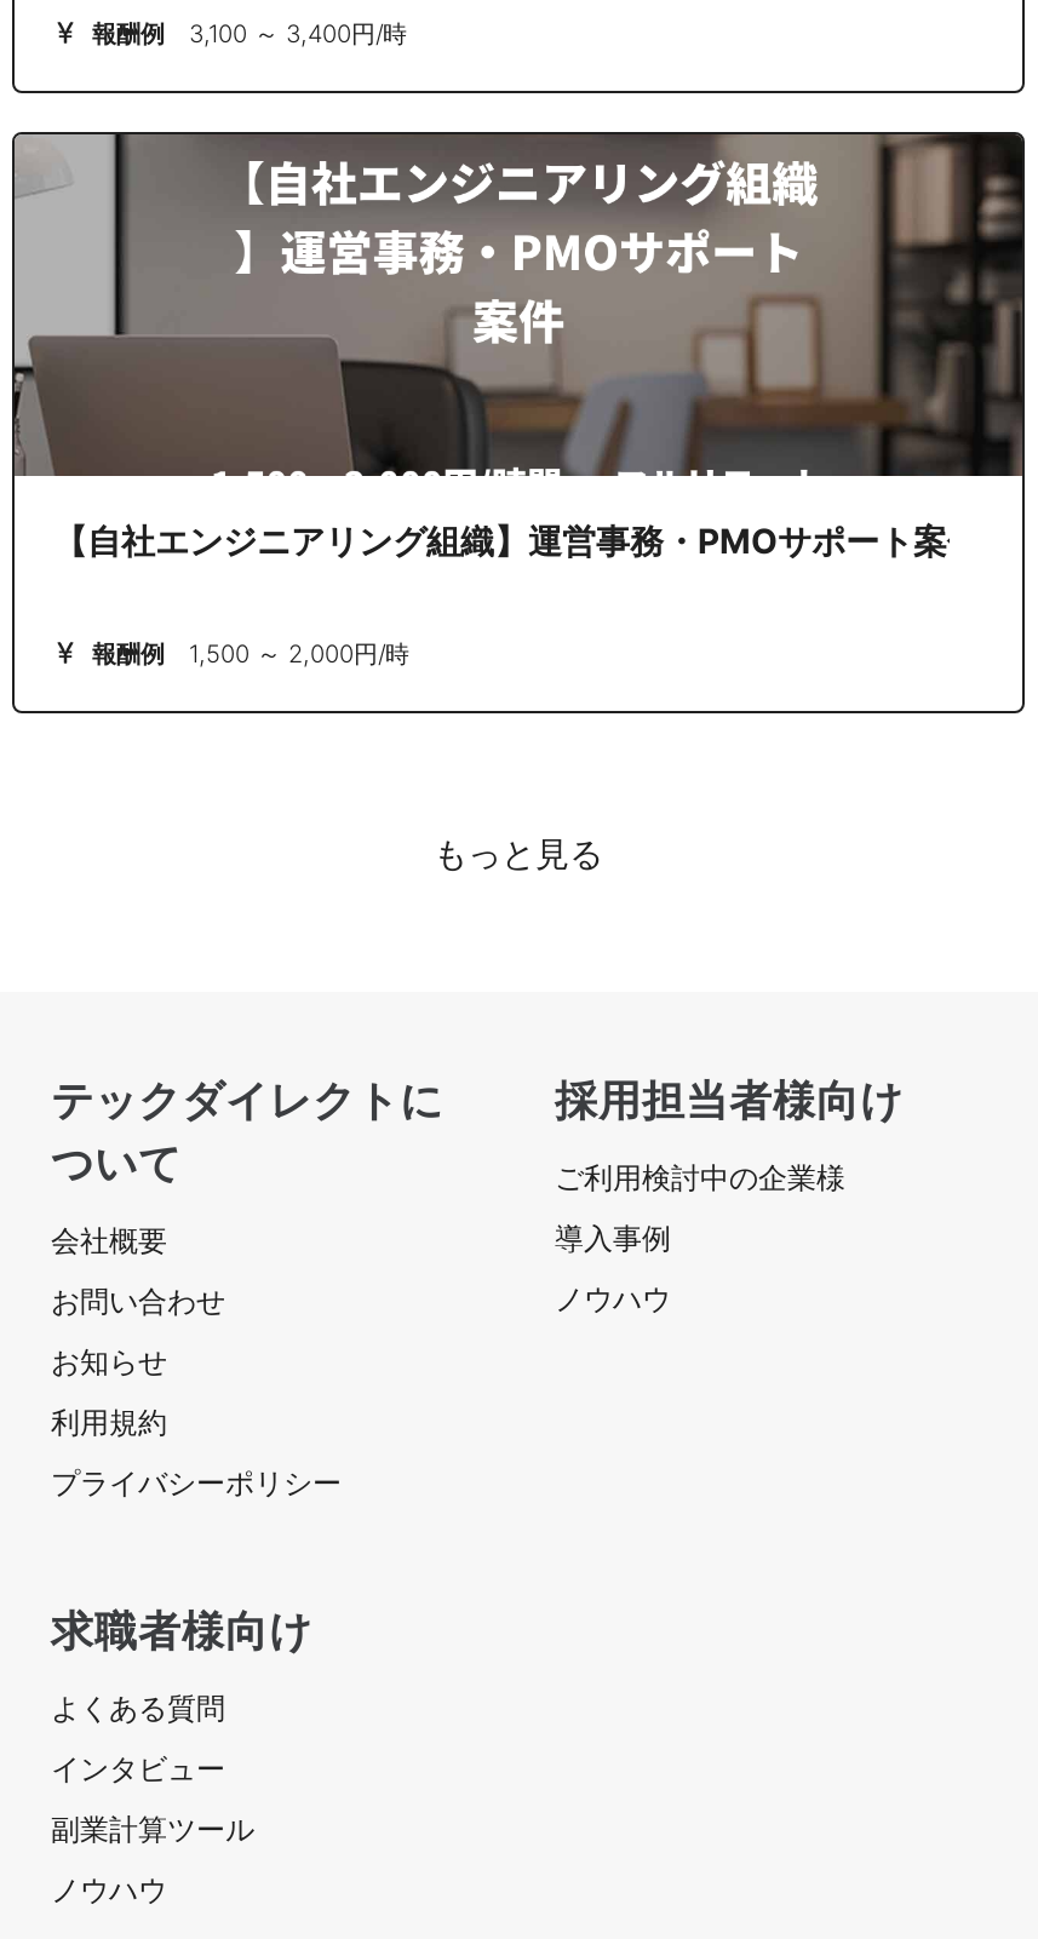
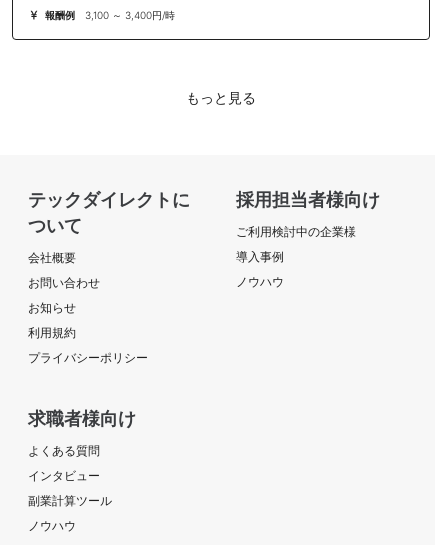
- [image]
- 【自社エンジニアリング組織】運営事務・PMOサポート案件
- 報酬例
- 1,500 ～ 2,000円/時
